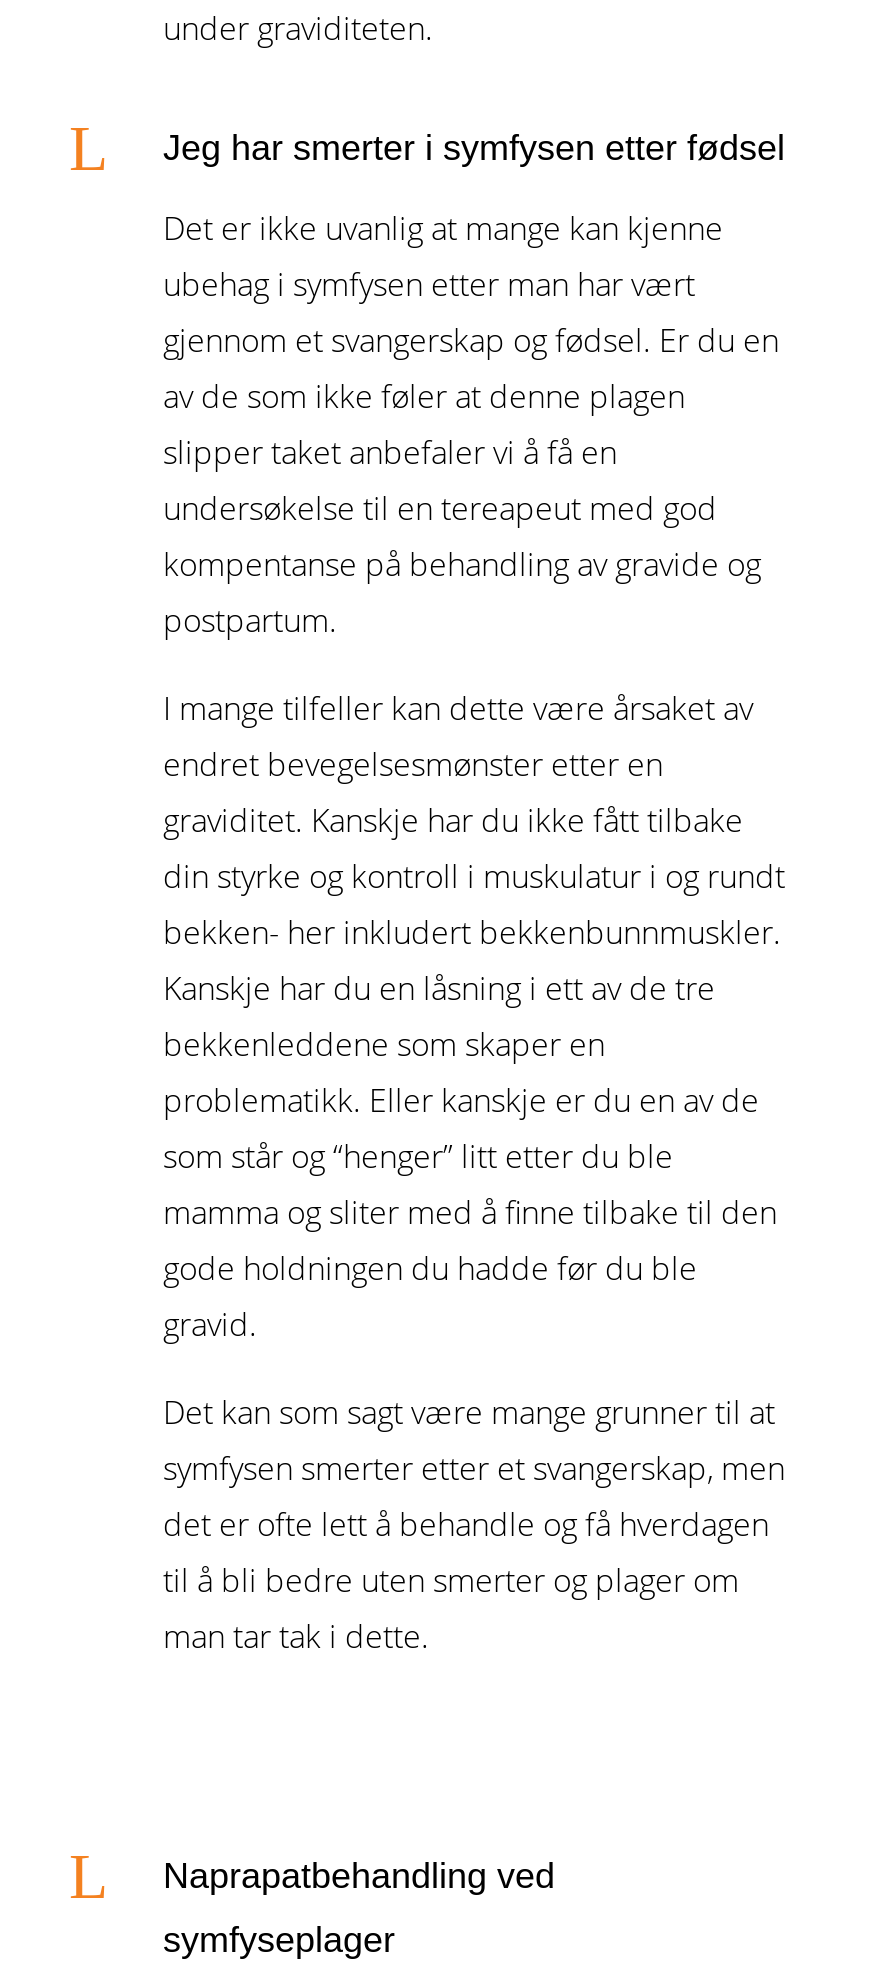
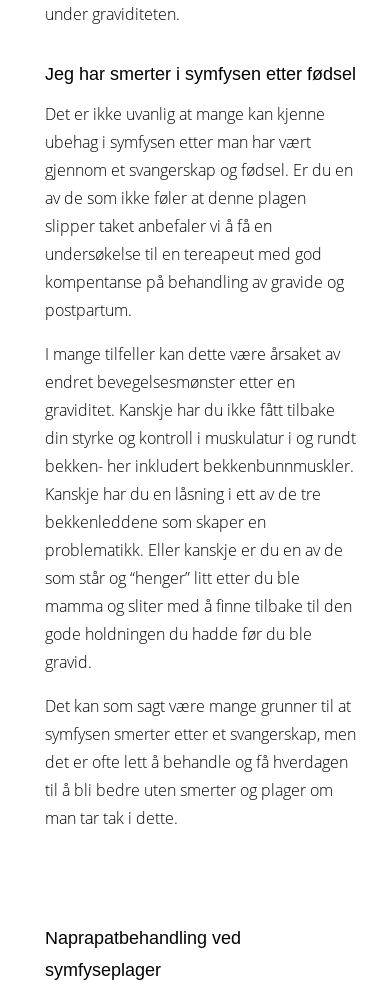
- L

- L
